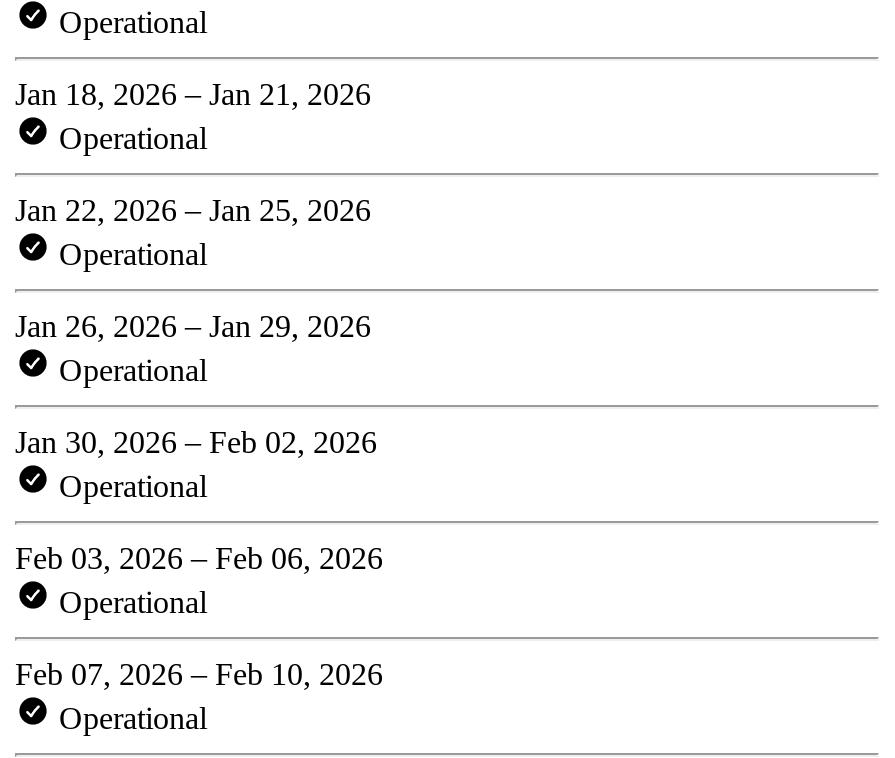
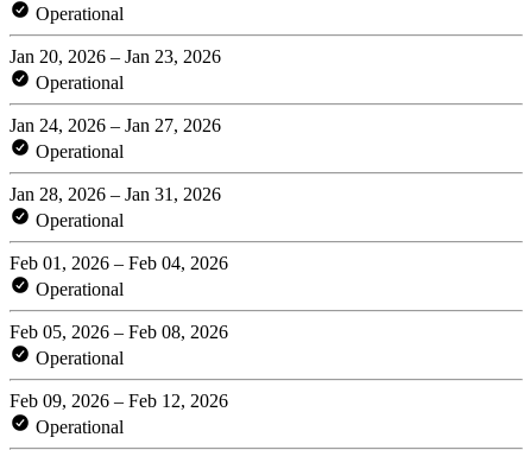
- Jan 18, 2026 – Jan 21, 2026
+ Jan 20, 2026 – Jan 23, 2026

- Jan 22, 2026 – Jan 25, 2026
+ Jan 24, 2026 – Jan 27, 2026

- Jan 26, 2026 – Jan 29, 2026
+ Jan 28, 2026 – Jan 31, 2026

- Jan 30, 2026 – Feb 02, 2026
+ Feb 01, 2026 – Feb 04, 2026

- Feb 03, 2026 – Feb 06, 2026
+ Feb 05, 2026 – Feb 08, 2026

- Feb 07, 2026 – Feb 10, 2026
+ Feb 09, 2026 – Feb 12, 2026
